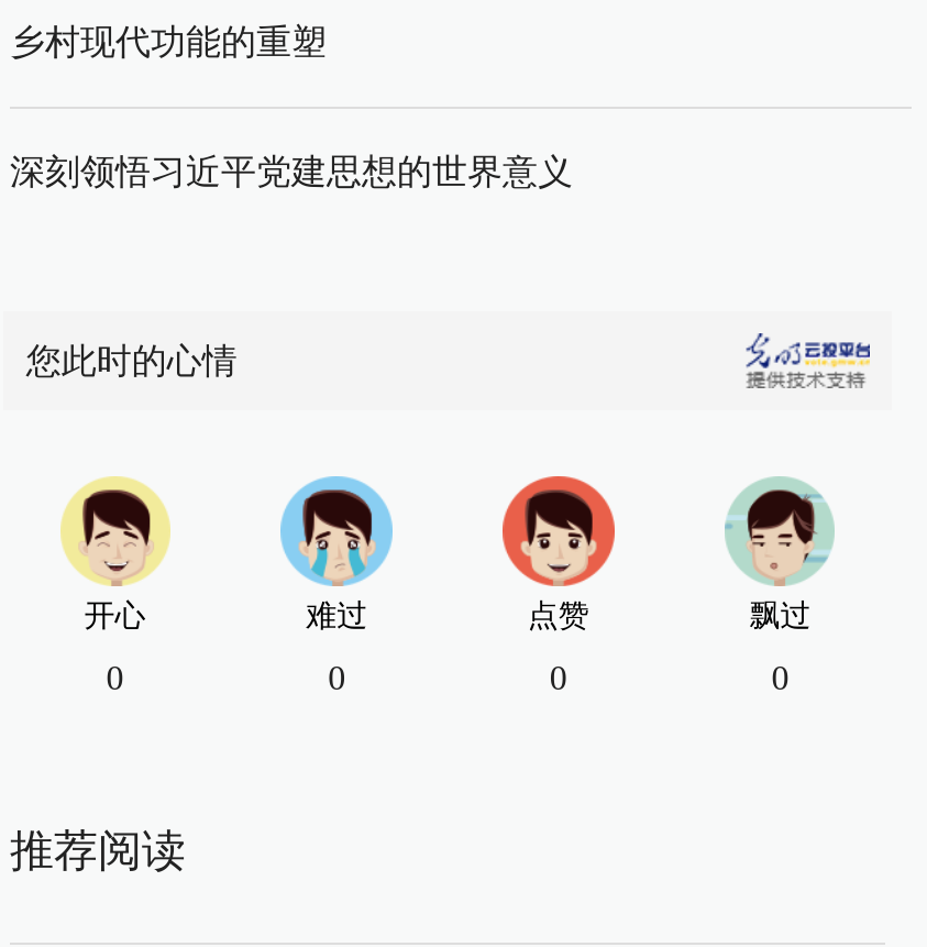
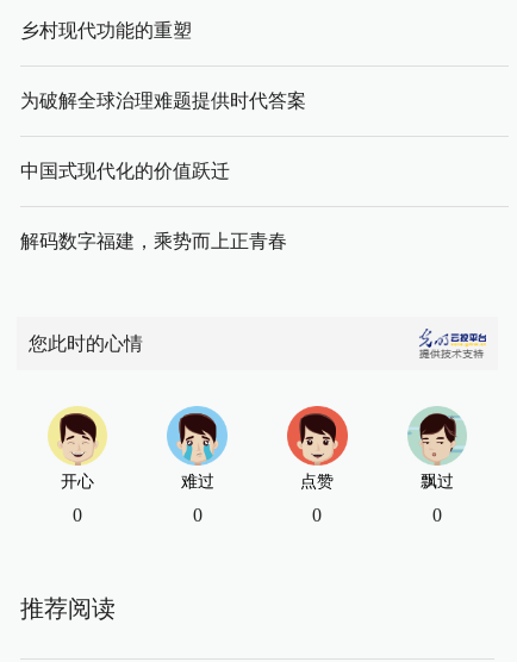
- 深刻领悟习近平党建思想的世界意义
+ 为破解全球治理难题提供时代答案
+ 中国式现代化的价值跃迁
+ 解码数字福建，乘势而上正青春
